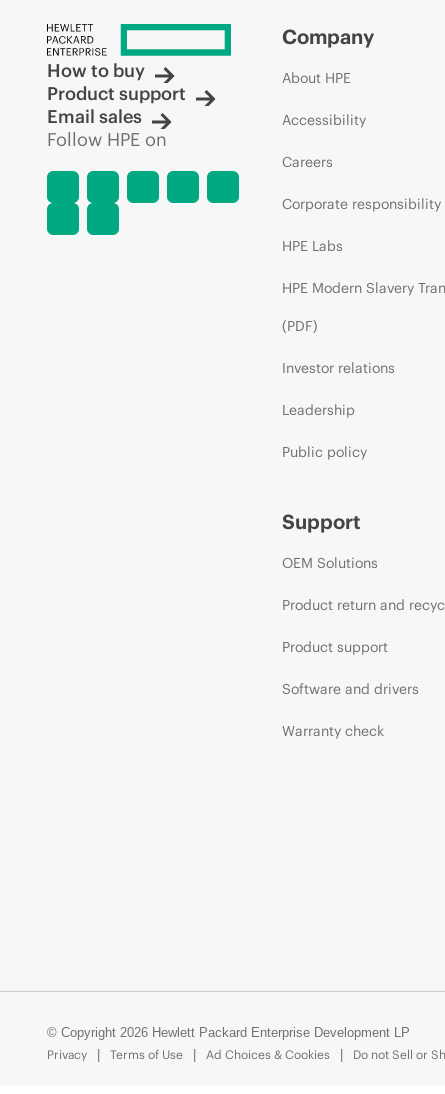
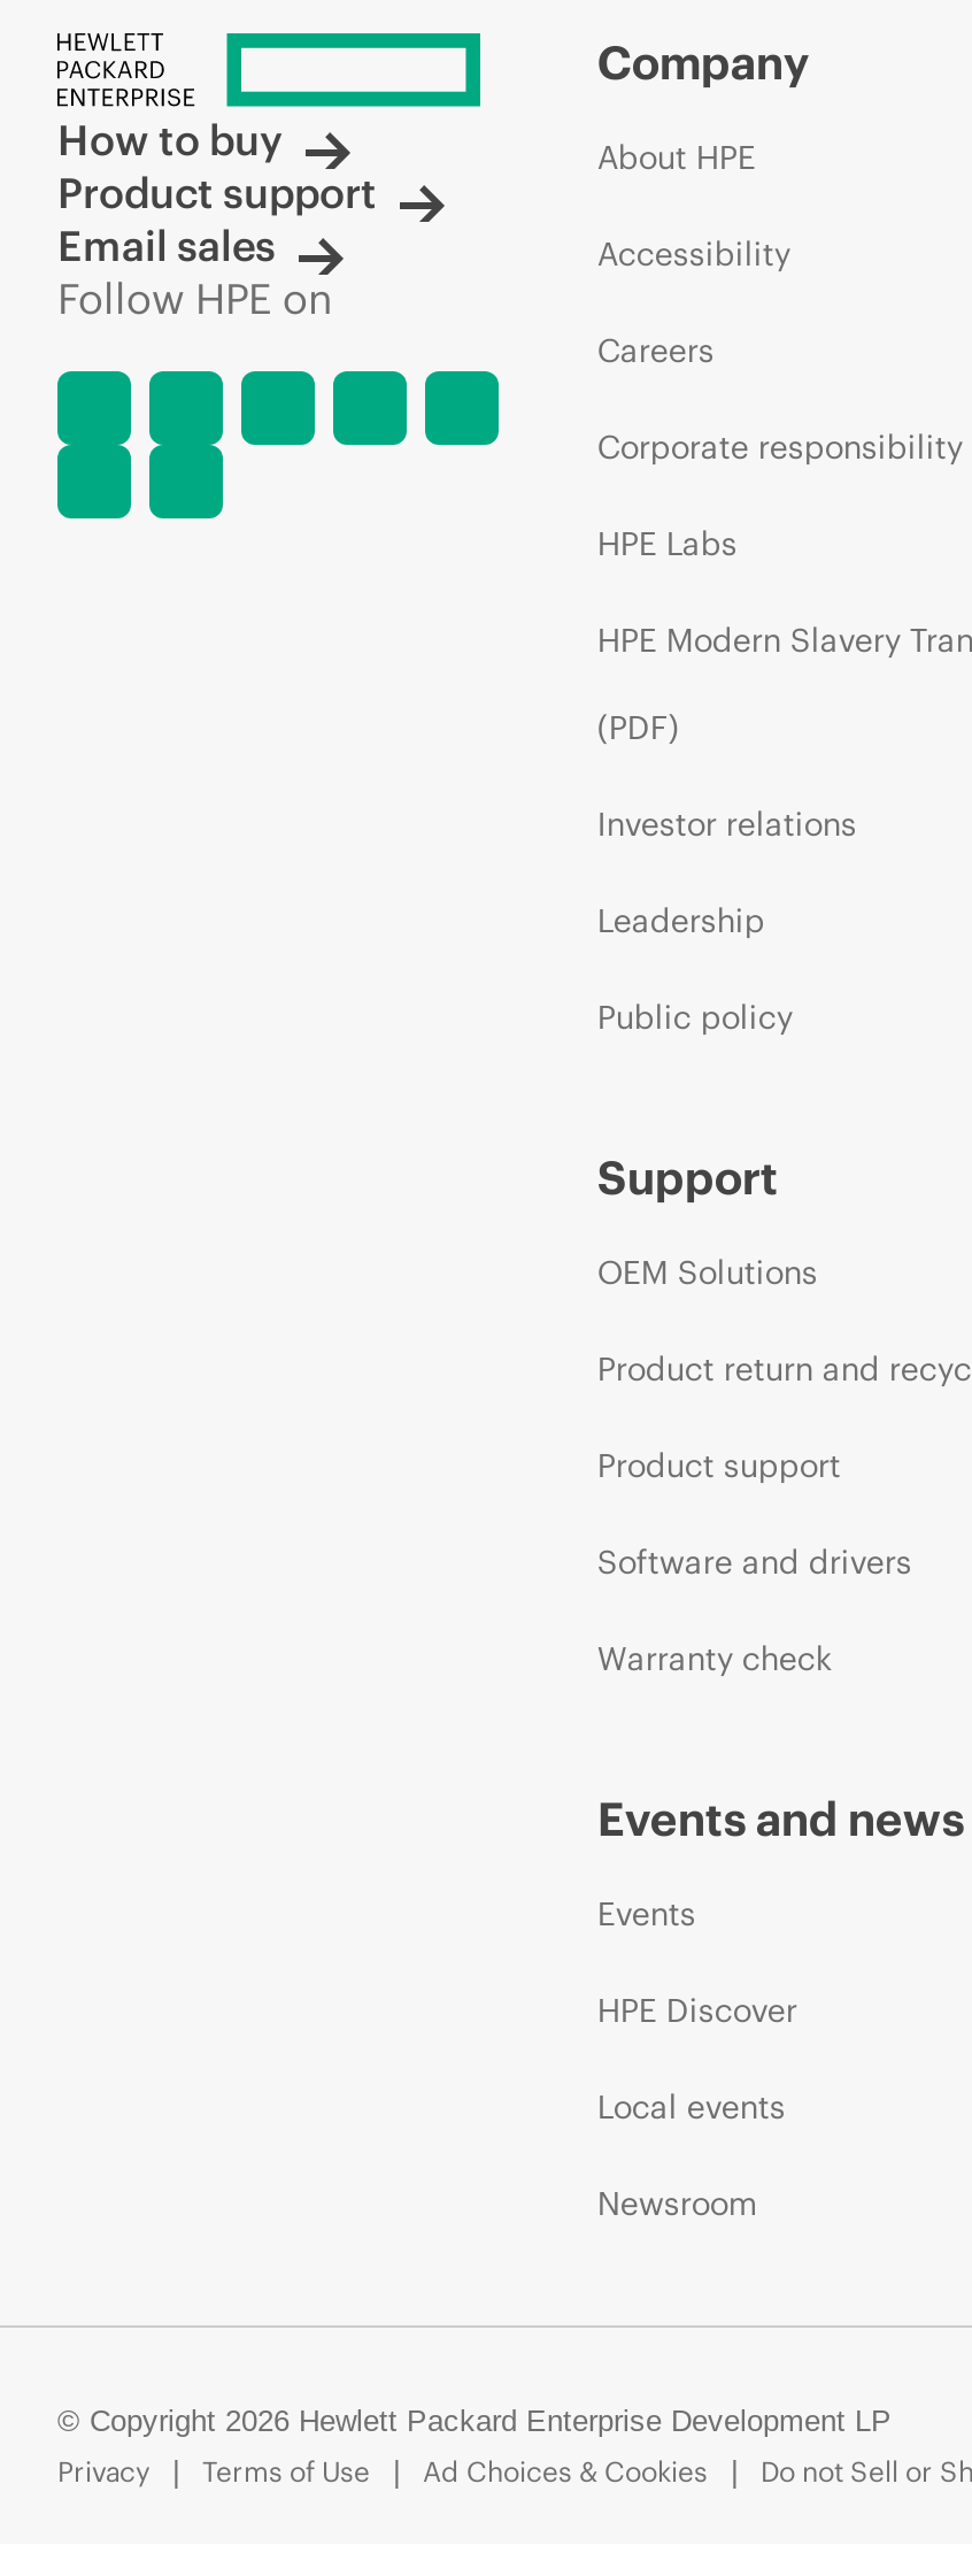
+ Events and news
+ Events
+ HPE Discover
+ Local events
+ Newsroom
